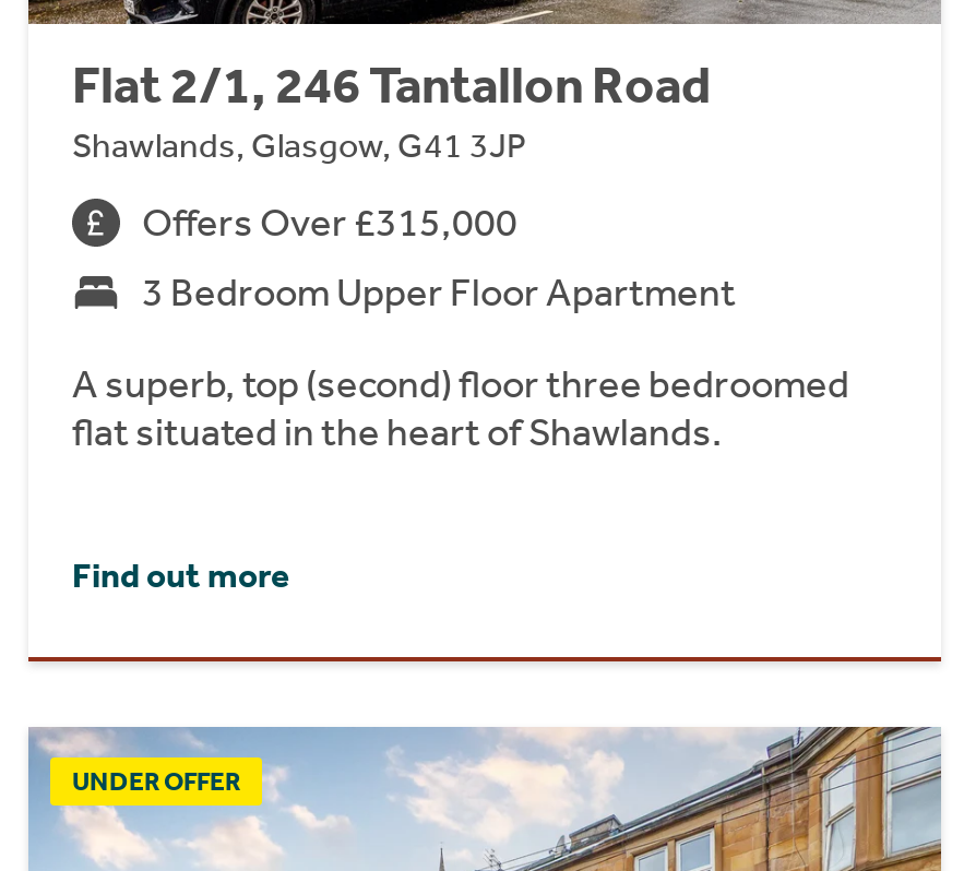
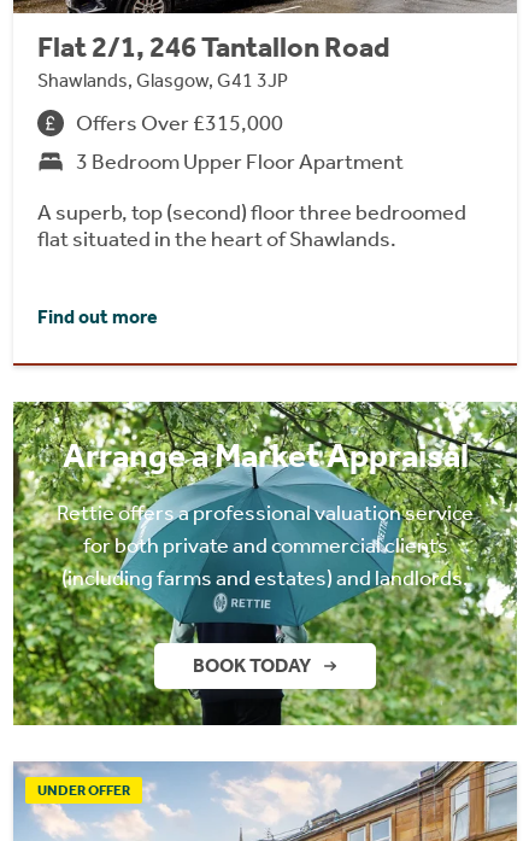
+ [image]
+ Arrange a Market Appraisal
+ Rettie offers a professional valuation service
+ for both private and commercial clients
+ (including farms and estates) and landlords.
+ BOOK TODAY
